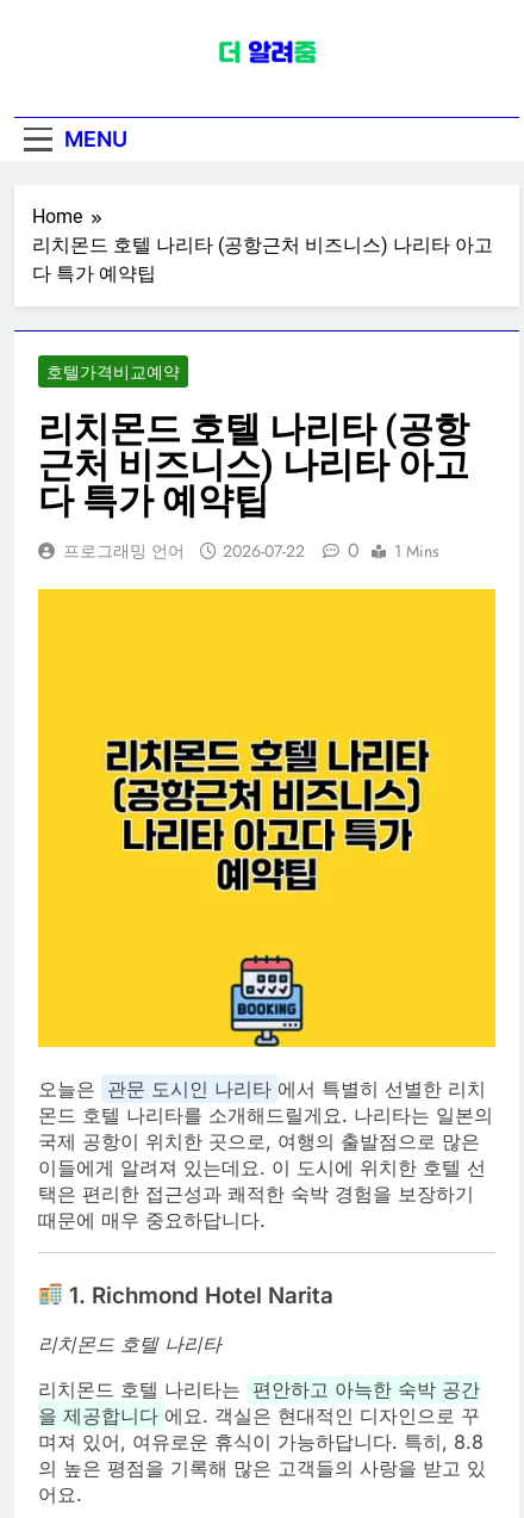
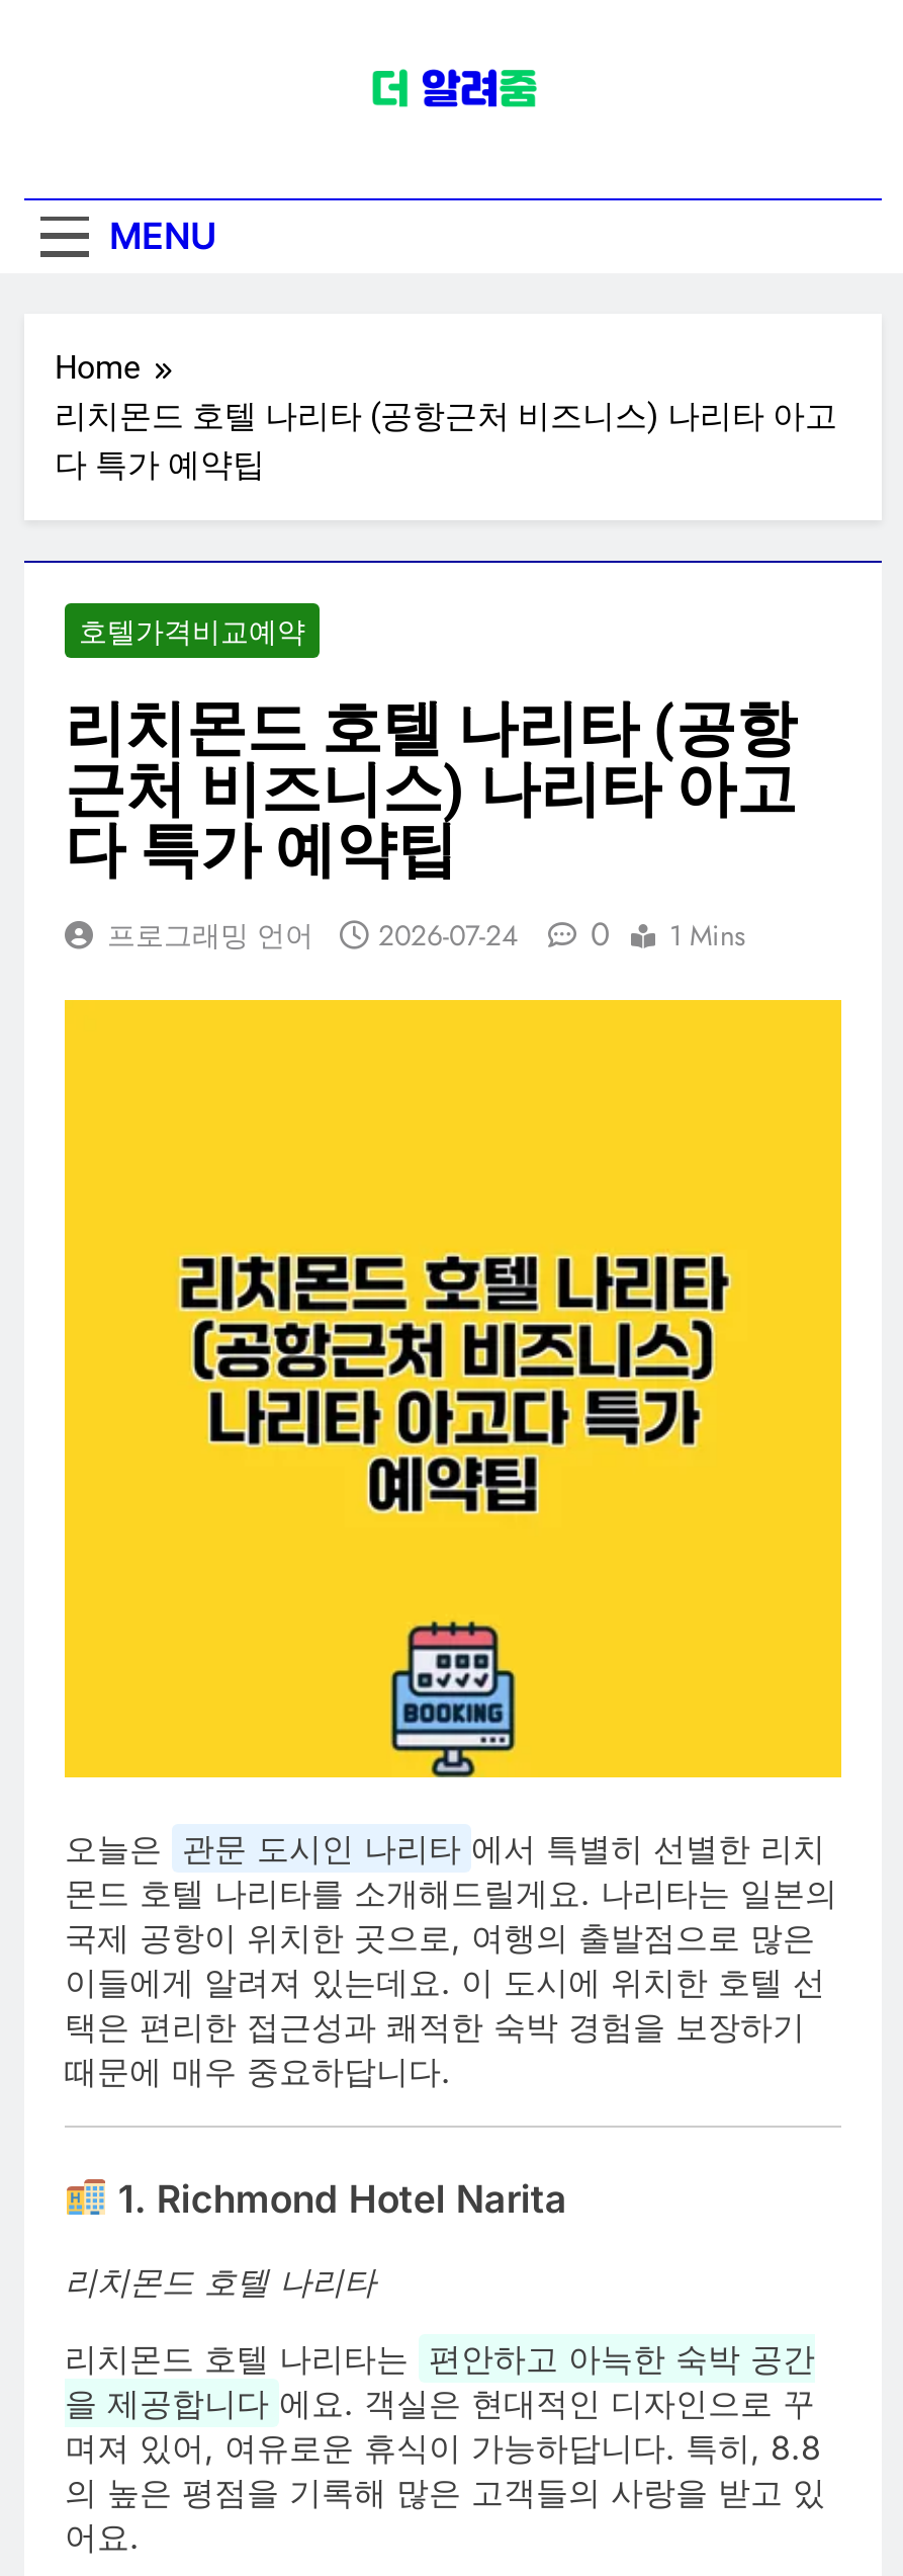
- 프로그래밍 언어 2026-07-22 0 1 Mins
+ 프로그래밍 언어 2026-07-24 0 1 Mins
